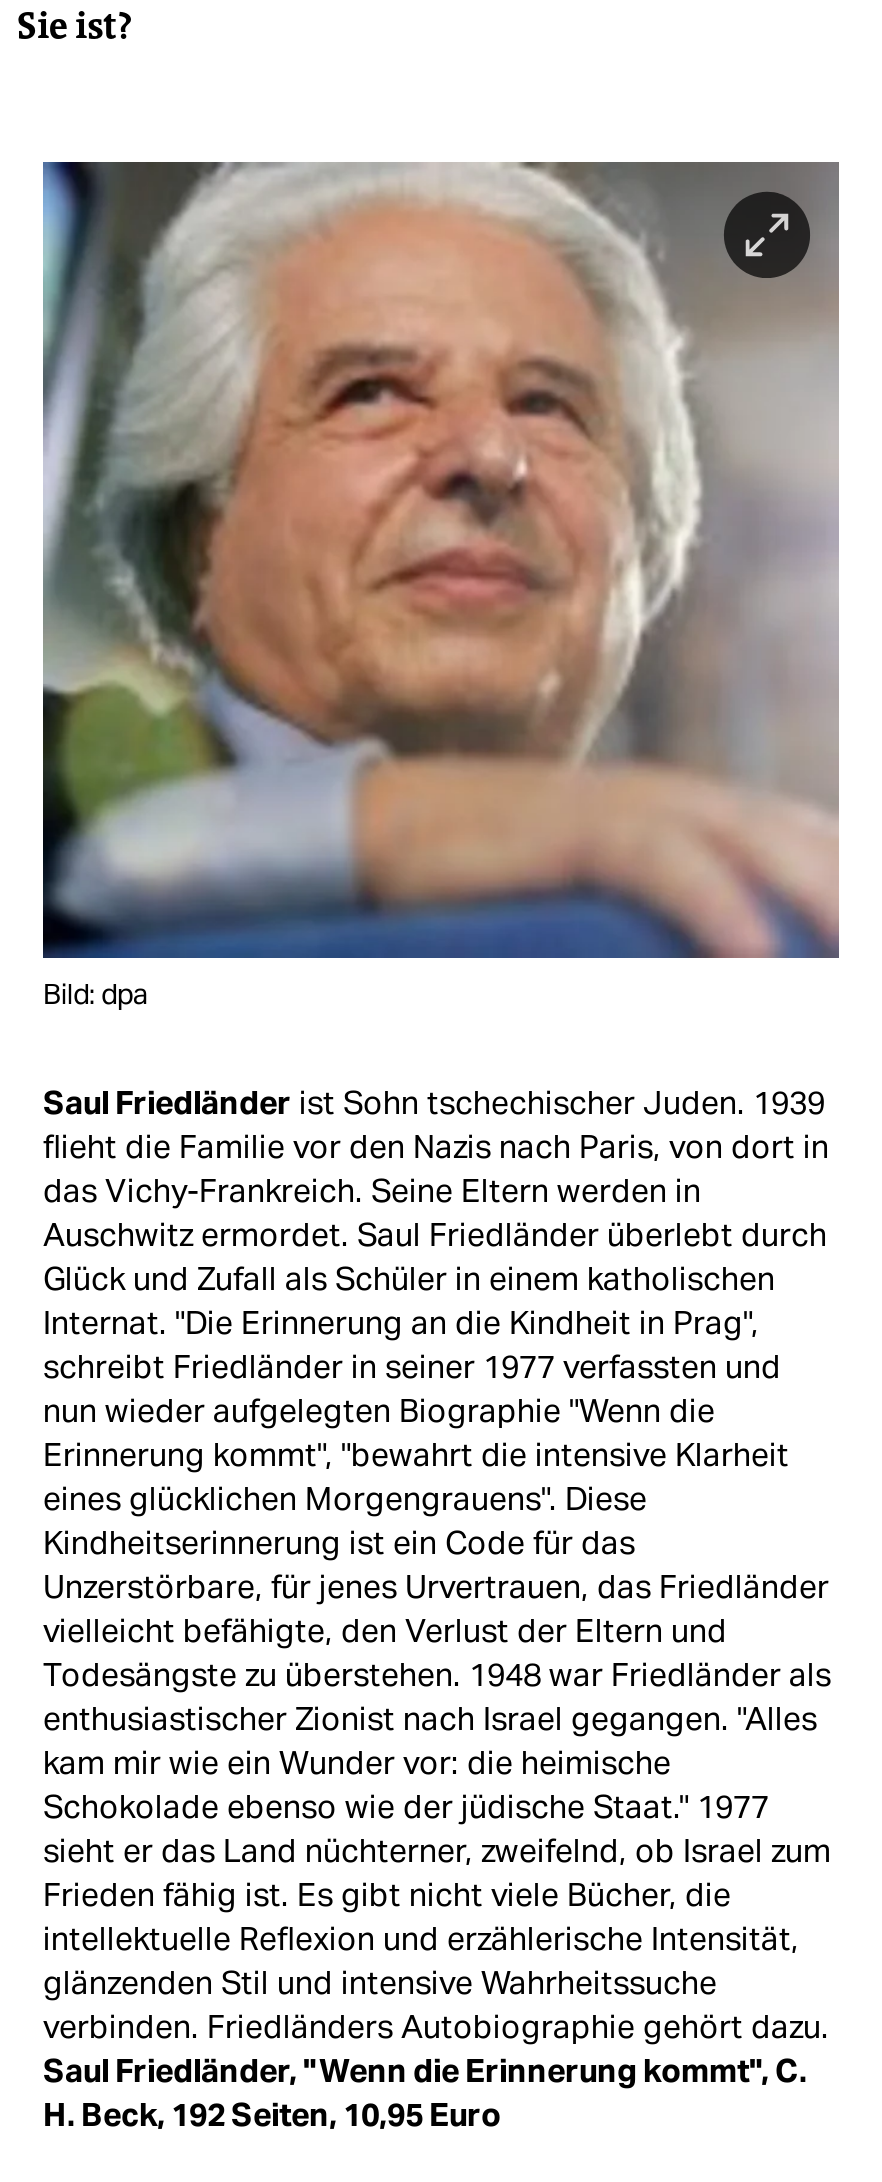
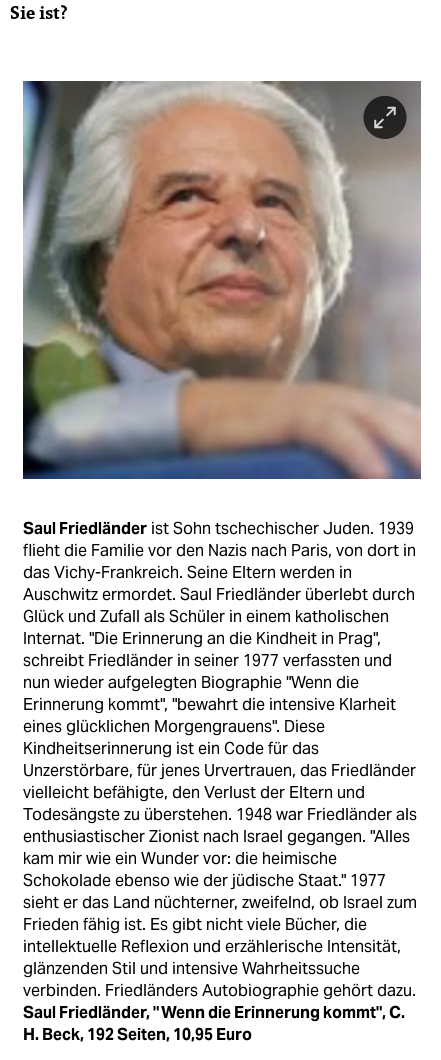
- Bild: dpa
